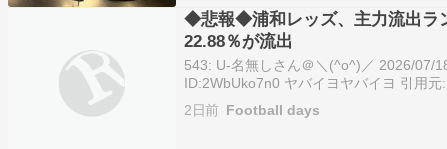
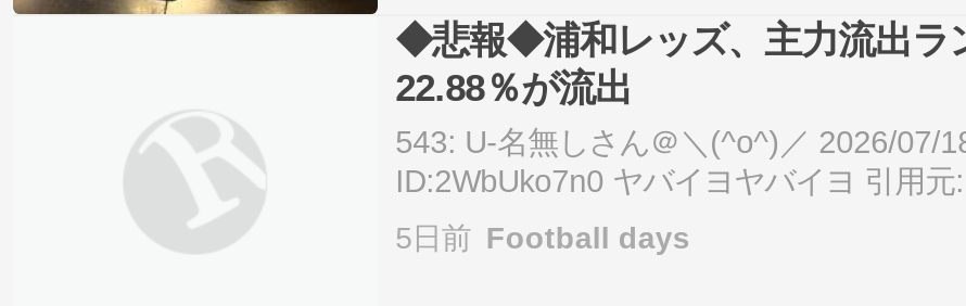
- 2日前 Football days
+ 5日前 Football days
